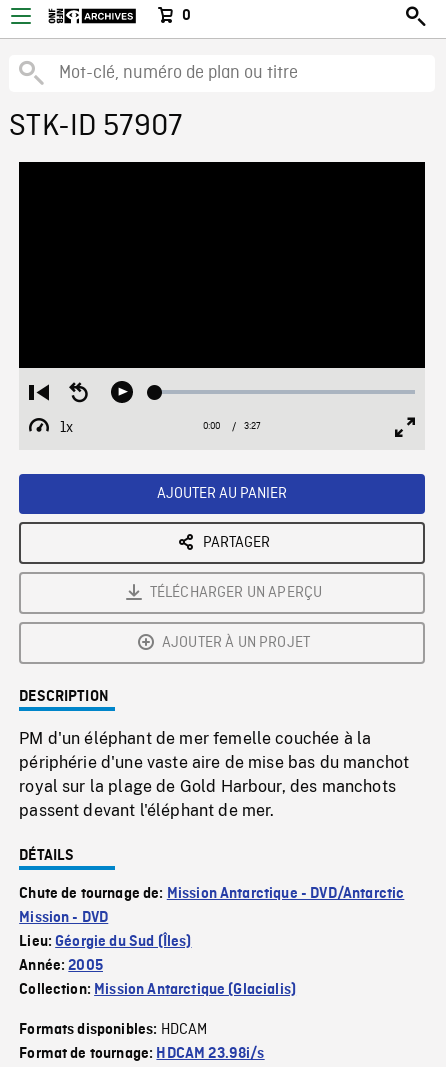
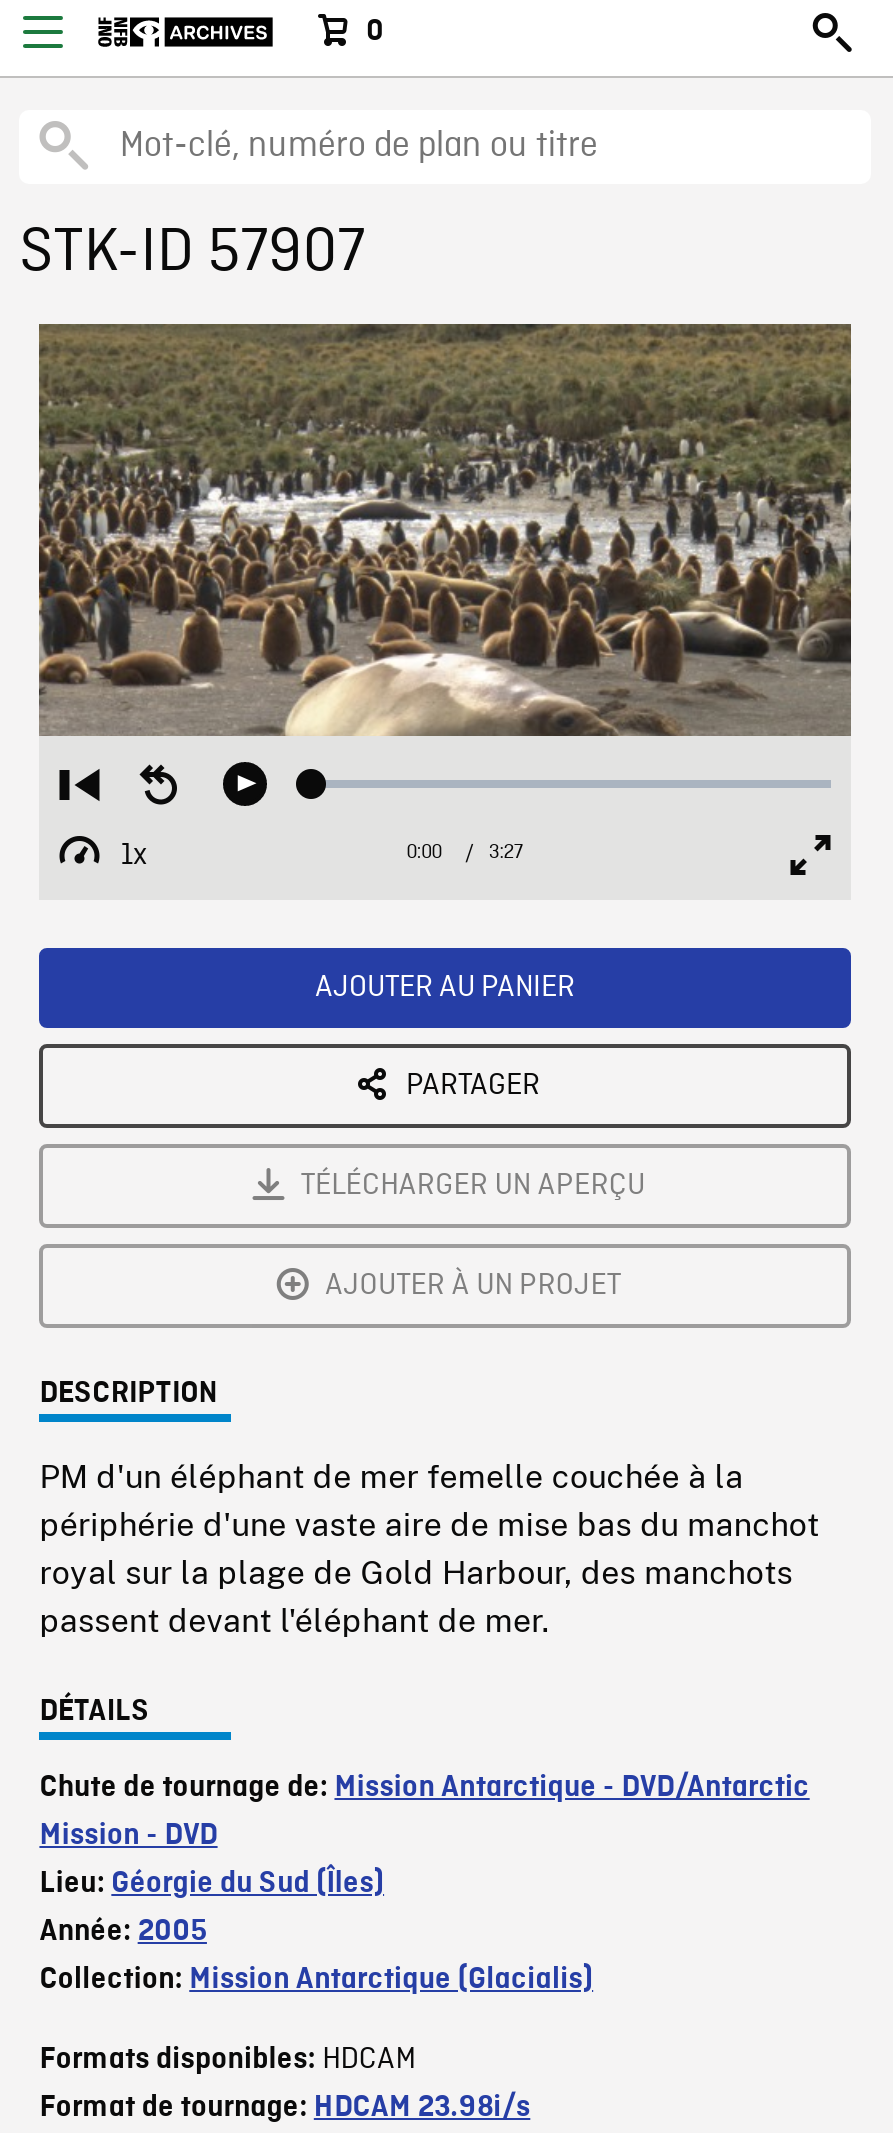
+ [image]
